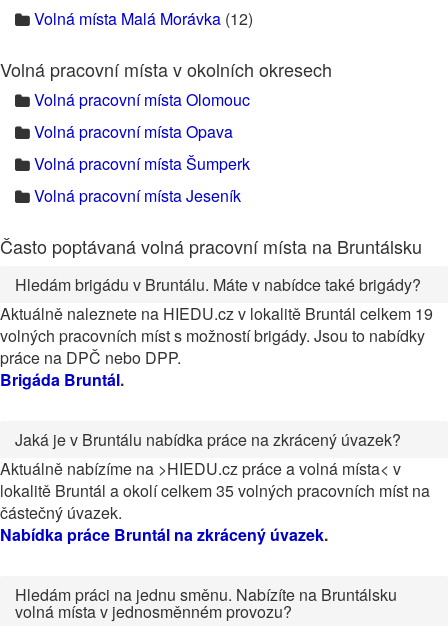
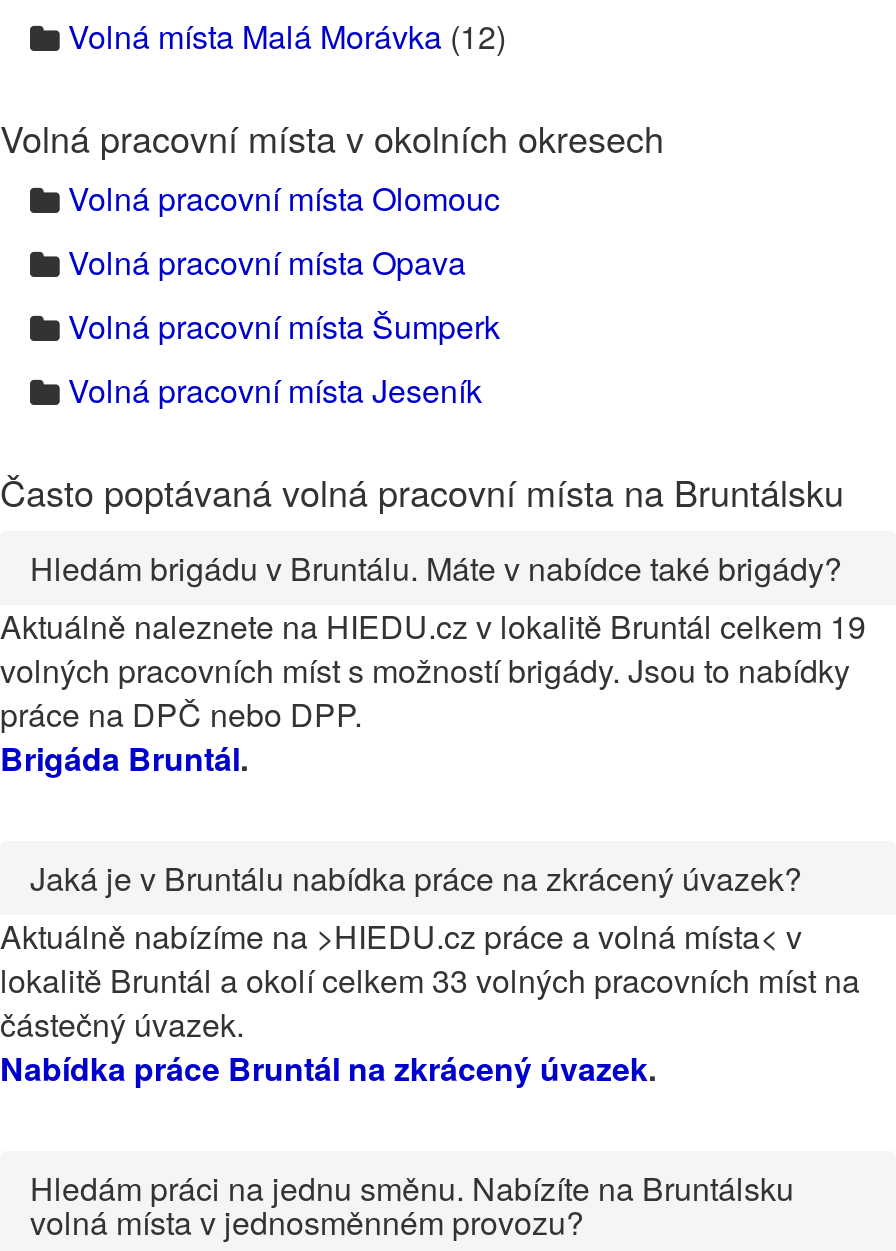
- lokalitě Bruntál a okolí celkem 35 volných pracovních míst na
+ lokalitě Bruntál a okolí celkem 33 volných pracovních míst na
